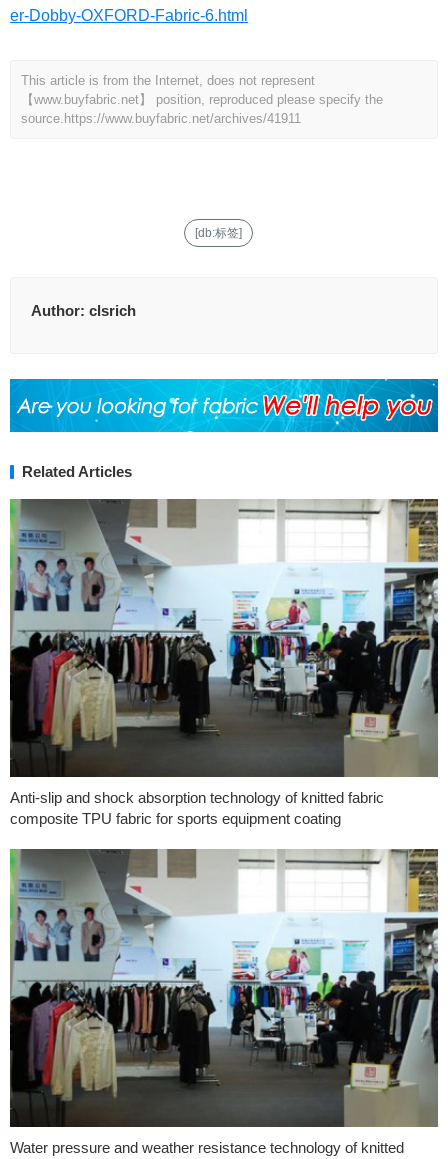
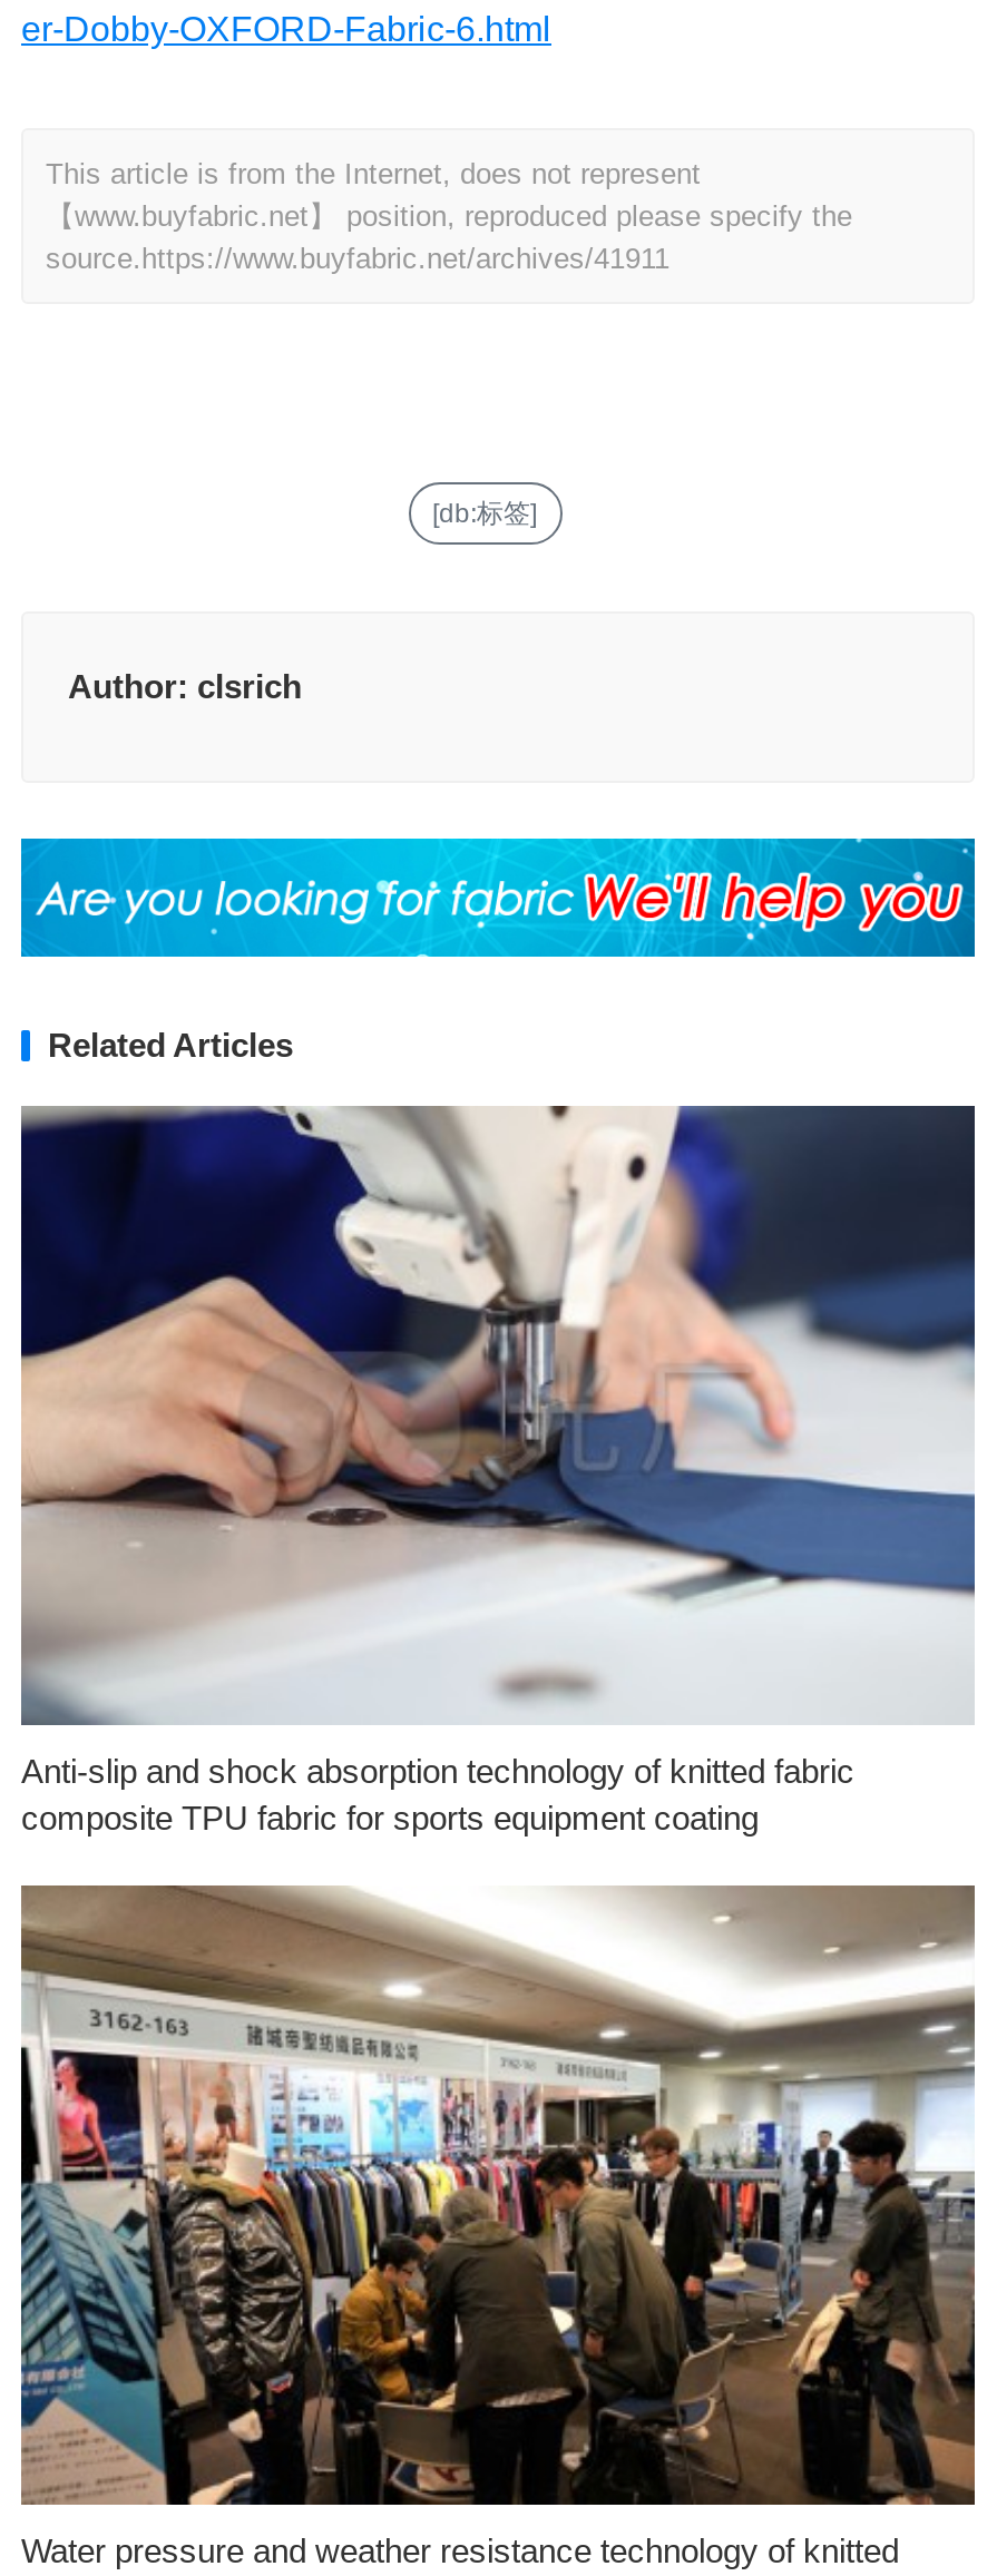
- [image]
+ [image]

- [image]
+ [image]
